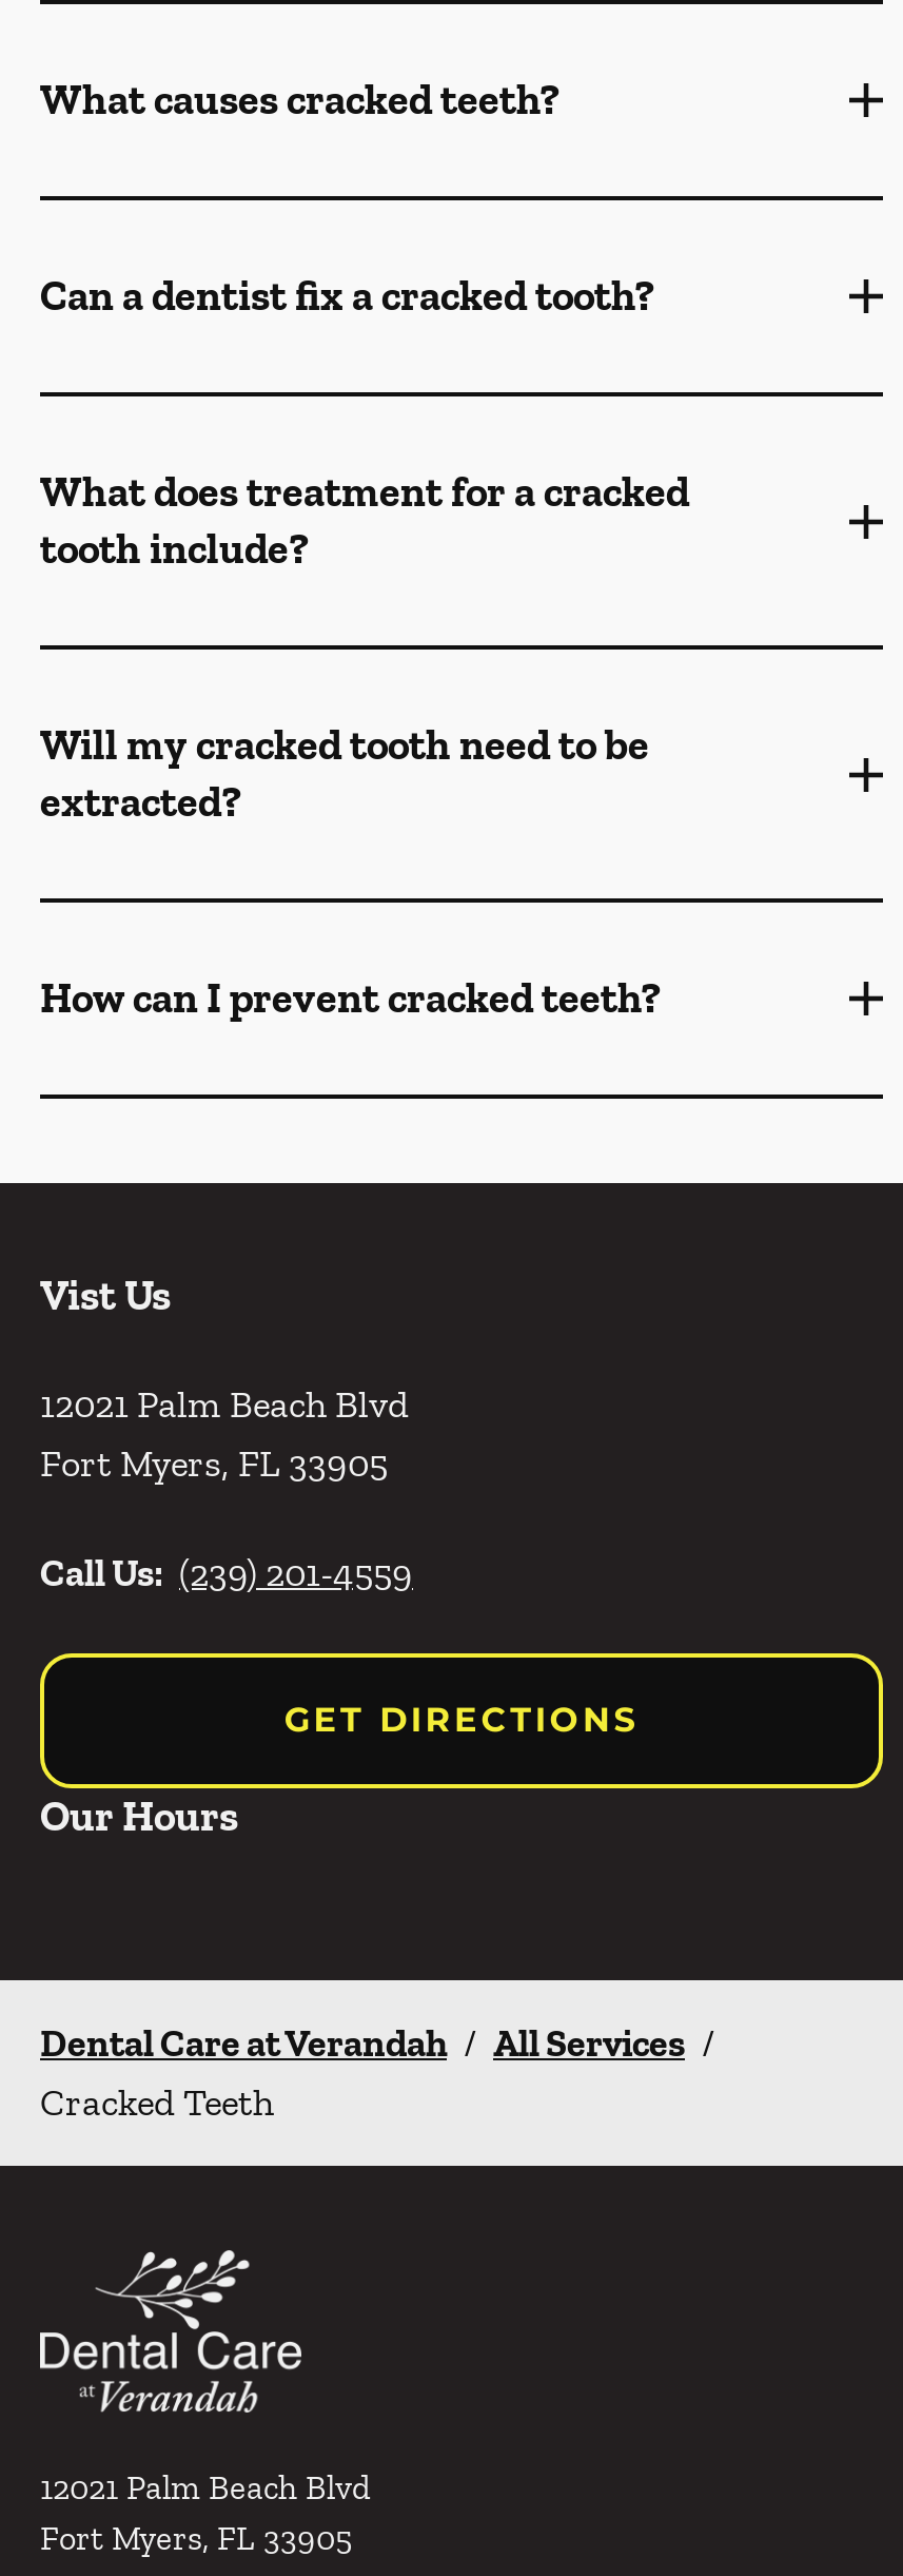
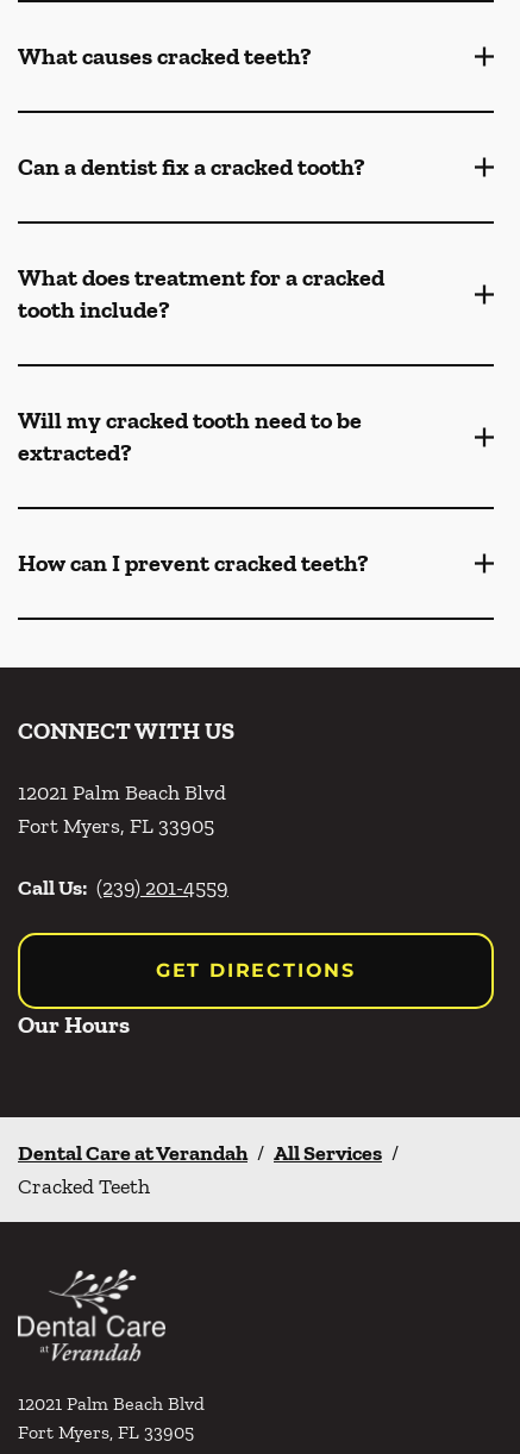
- Vist Us
+ CONNECT WITH US
